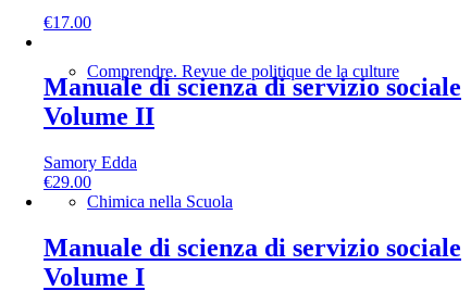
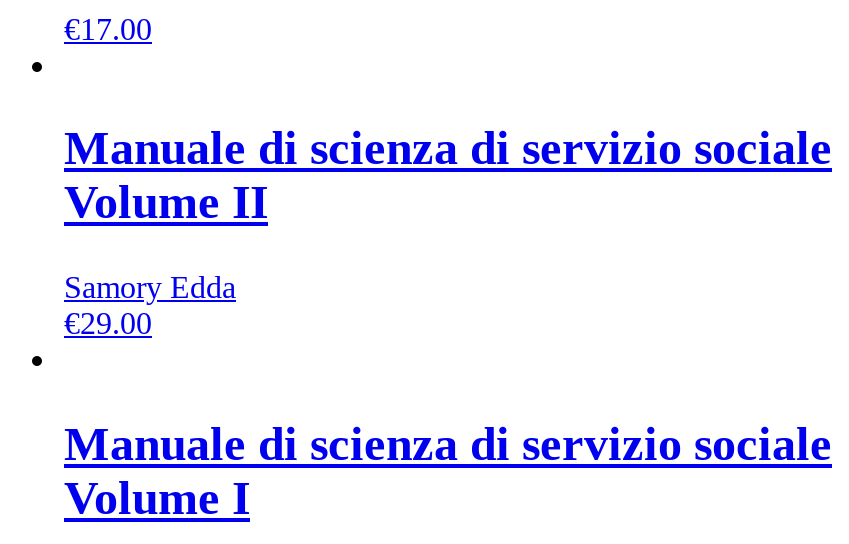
- Comprendre. Revue de politique de la culture

- Chimica nella Scuola
